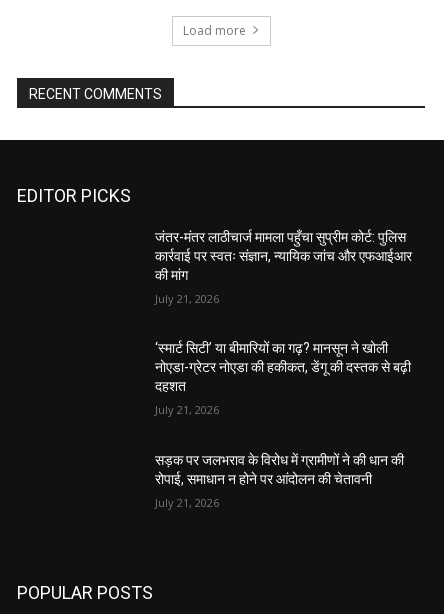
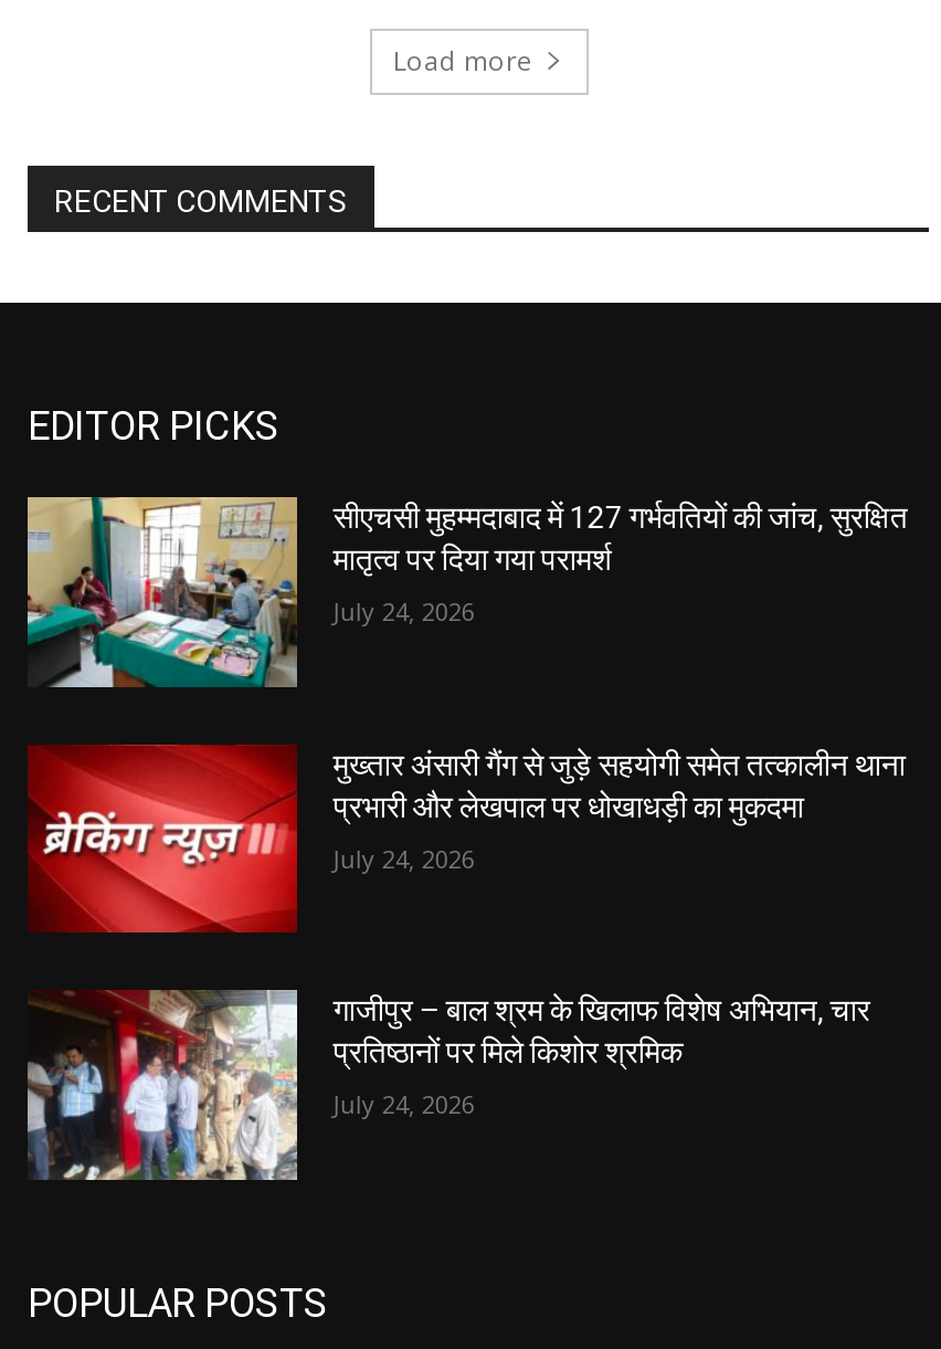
+ [image]

+ [image]

+ [image]

- जंतर-मंतर लाठीचार्ज मामला पहुँचा सुप्रीम कोर्ट: पुलिस
- कार्रवाई पर स्वतः संज्ञान, न्यायिक जांच और एफआईआर
- की मांग
+ सीएचसी मुहम्मदाबाद में 127 गर्भवतियों की जांच, सुरक्षित
+ मातृत्व पर दिया गया परामर्श

- July 21, 2026
+ July 24, 2026

- ‘स्मार्ट सिटी’ या बीमारियों का गढ़? मानसून ने खोली
- नोएडा-ग्रेटर नोएडा की हकीकत, डेंगू की दस्तक से बढ़ी
- दहशत
+ मुख्तार अंसारी गैंग से जुड़े सहयोगी समेत तत्कालीन थाना
+ प्रभारी और लेखपाल पर धोखाधड़ी का मुकदमा

- July 21, 2026
+ July 24, 2026

- सड़क पर जलभराव के विरोध में ग्रामीणों ने की धान की
- रोपाई, समाधान न होने पर आंदोलन की चेतावनी
+ गाजीपुर – बाल श्रम के खिलाफ विशेष अभियान, चार
+ प्रतिष्ठानों पर मिले किशोर श्रमिक

- July 21, 2026
+ July 24, 2026
